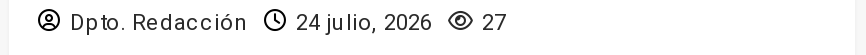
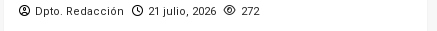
- 24 julio, 2026
- 27
+ 21 julio, 2026
+ 272
